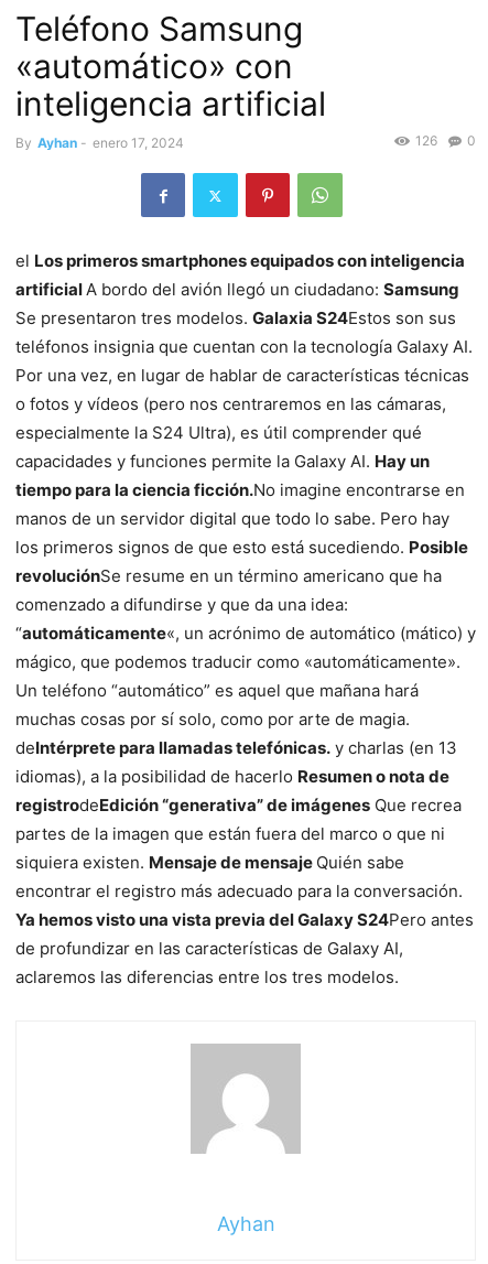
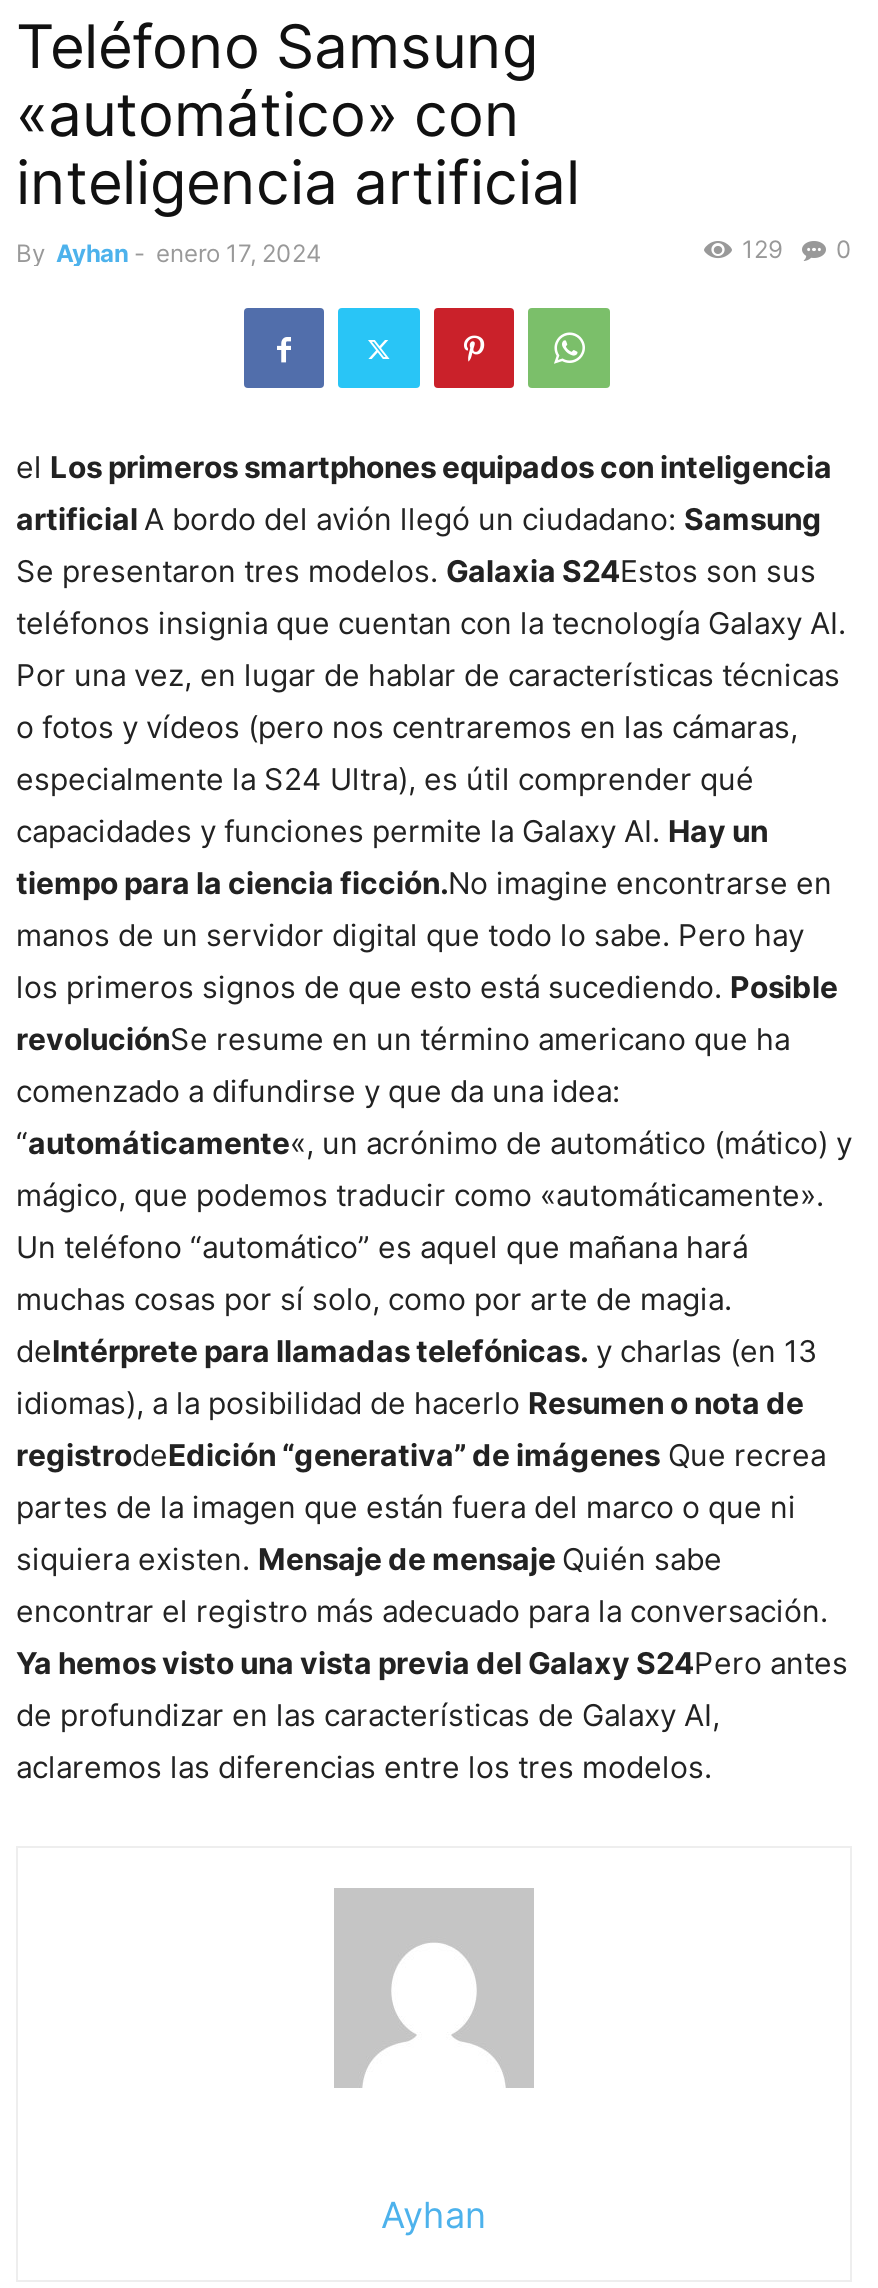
- 126 0
+ 129 0
